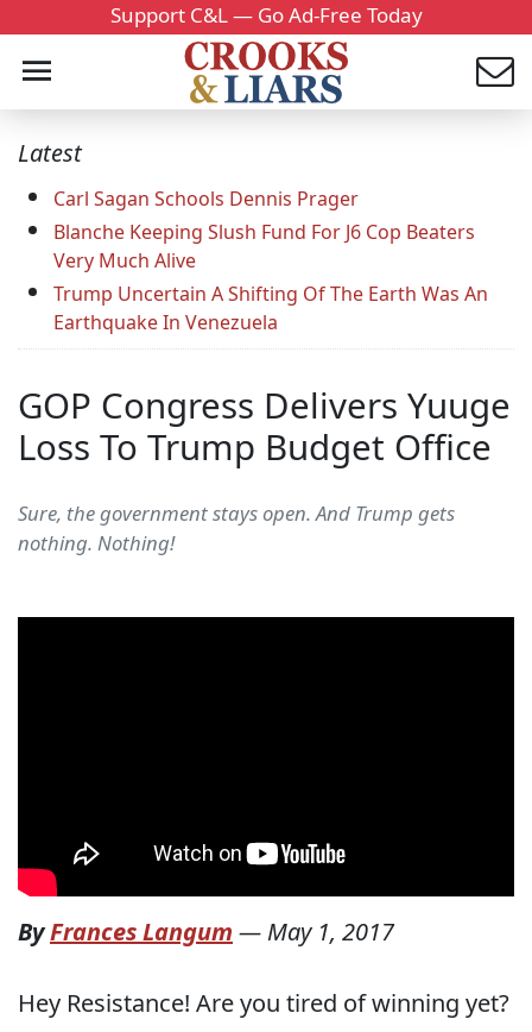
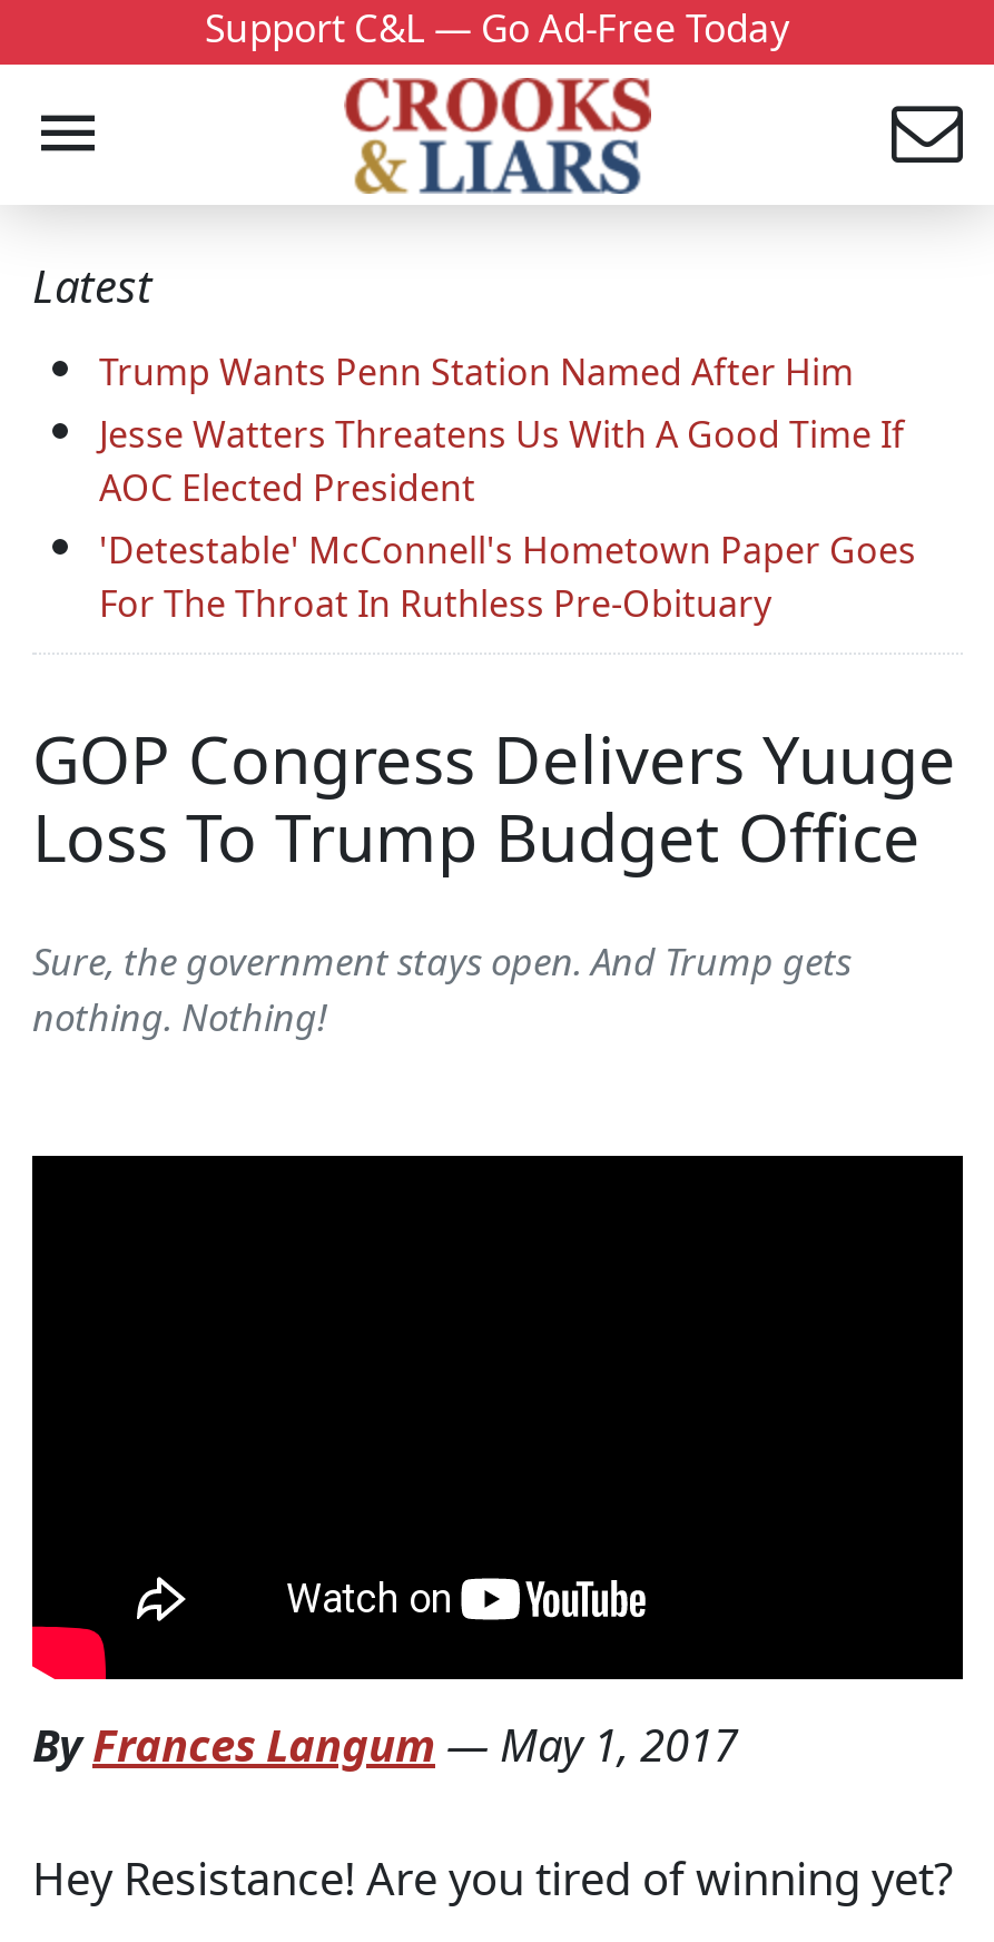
- Carl Sagan Schools Dennis Prager
- Blanche Keeping Slush Fund For J6 Cop Beaters
- Very Much Alive
- Trump Uncertain A Shifting Of The Earth Was An
- Earthquake In Venezuela
+ Trump Wants Penn Station Named After Him
+ Jesse Watters Threatens Us With A Good Time If
+ AOC Elected President
+ 'Detestable' McConnell's Hometown Paper Goes
+ For The Throat In Ruthless Pre-Obituary
